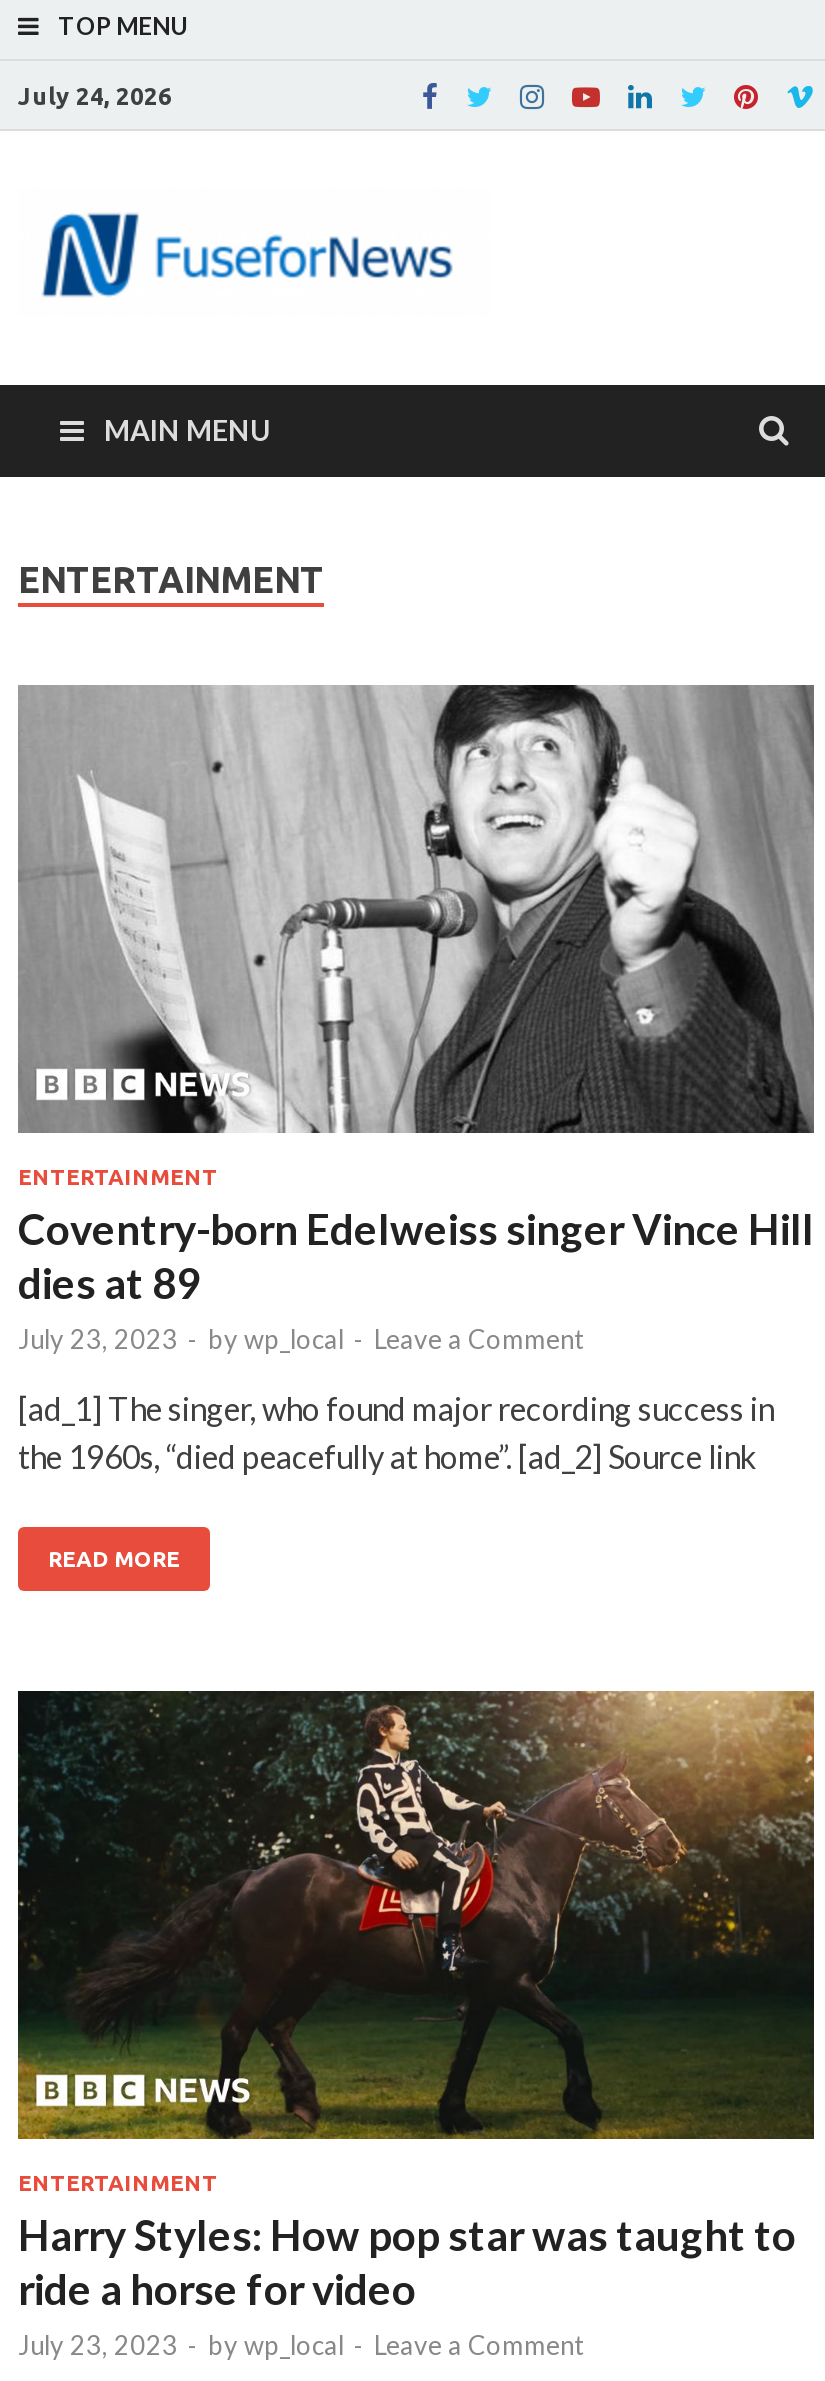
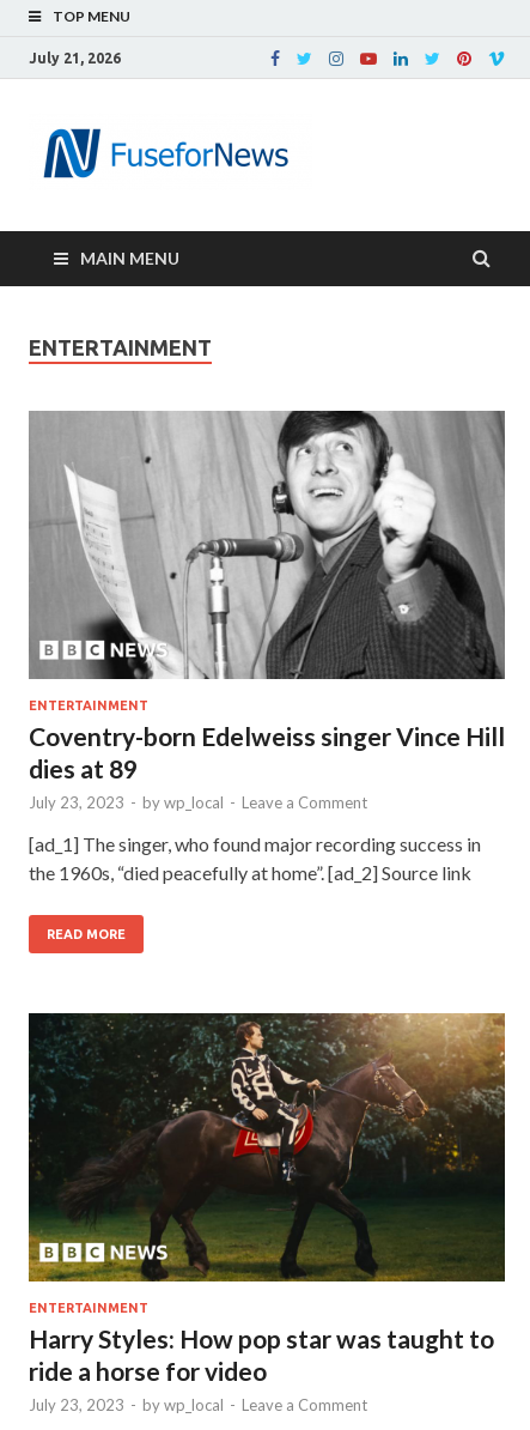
- July 24, 2026
+ July 21, 2026
